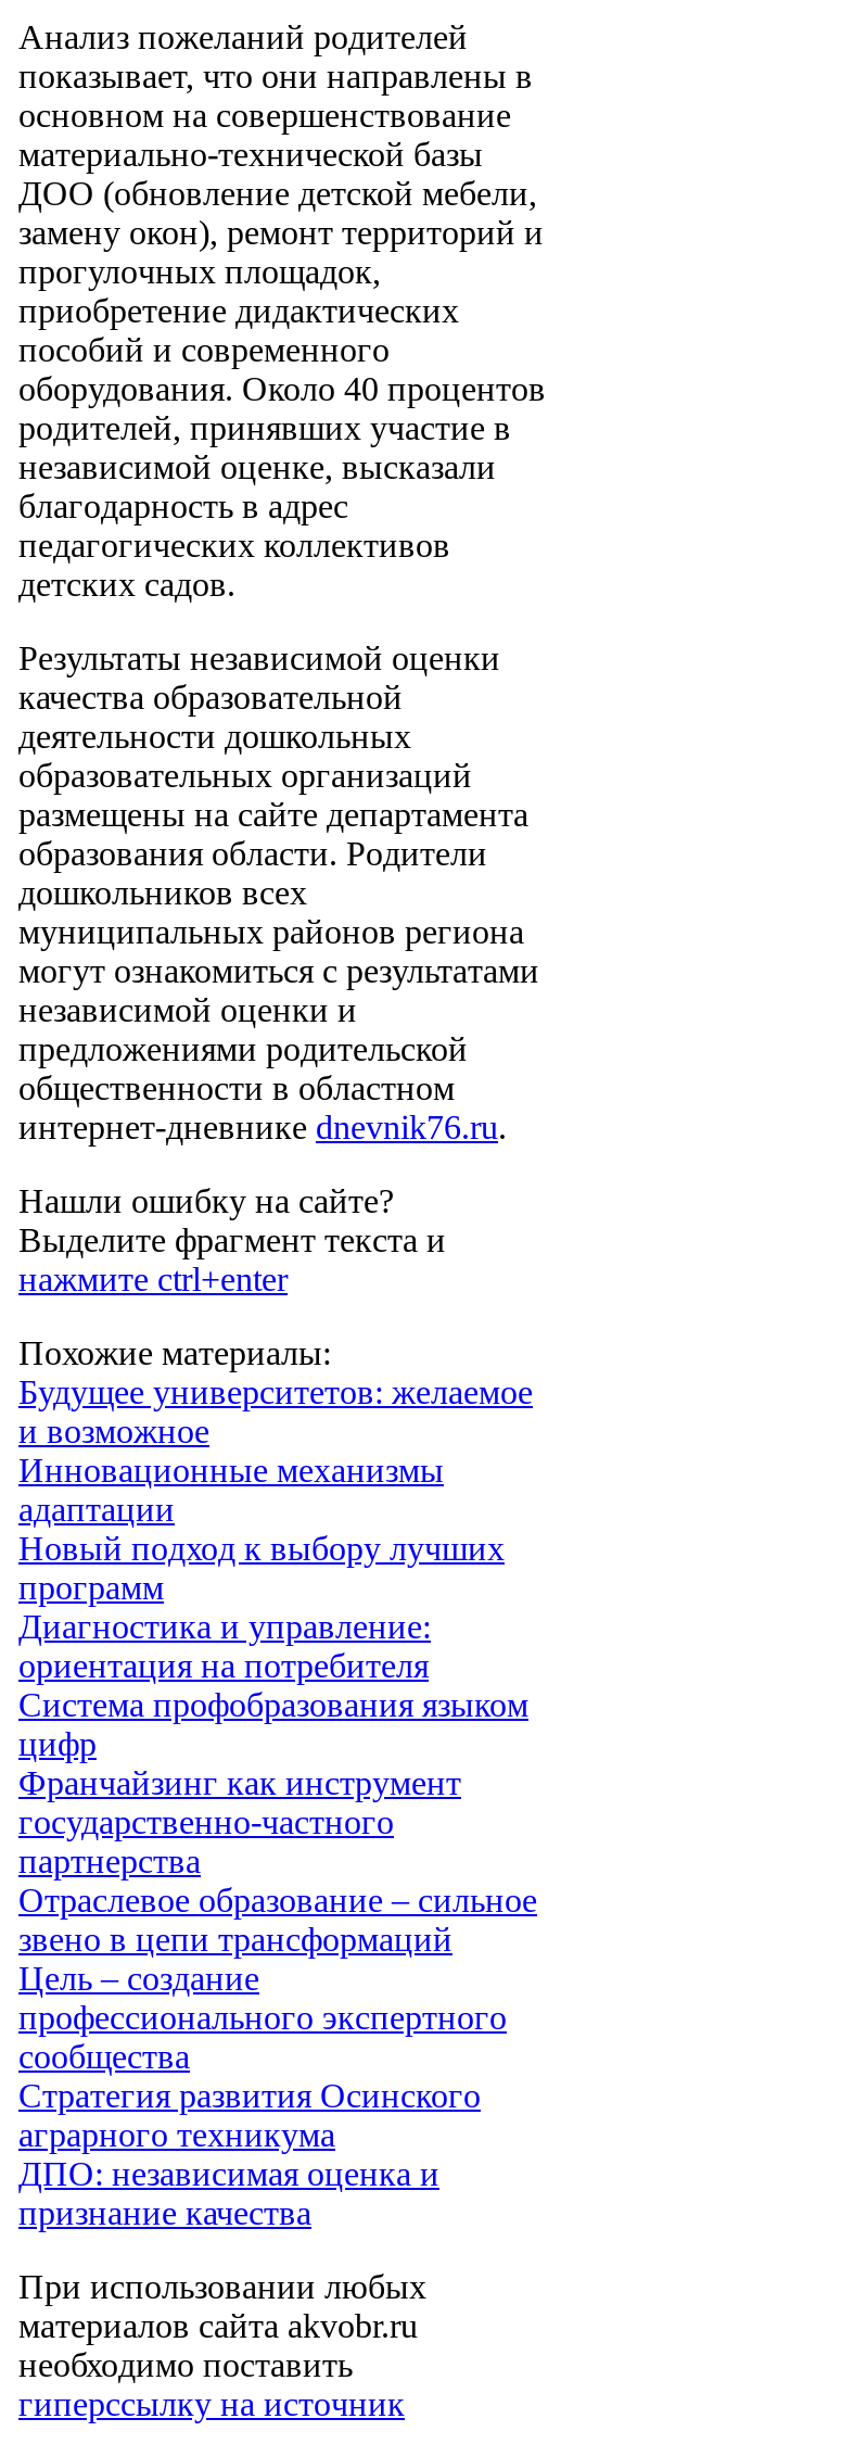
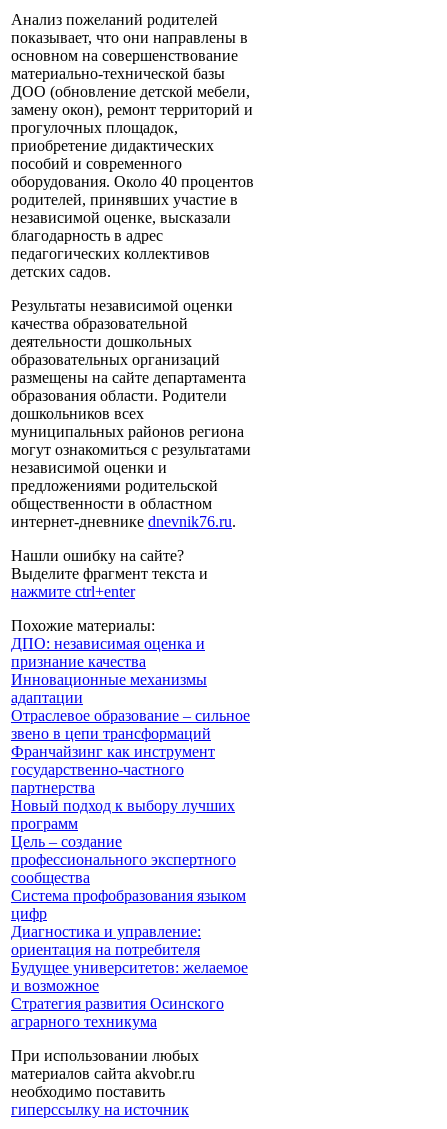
moved down: Будущее университетов: желаемое | и возможное

moved down: Новый подход к выбору лучших | программ

moved down: Система профобразования языком | цифр | Диагностика и управление: | ориентация на потребителя

moved up: Франчайзинг как инструмент | государственно-частного | партнерства

moved up: Отраслевое образование – сильное | звено в цепи трансформаций

moved up: Цель – создание | профессионального экспертного | сообщества

moved down: Стратегия развития Осинского | аграрного техникума

moved up: ДПО: независимая оценка и | признание качества
